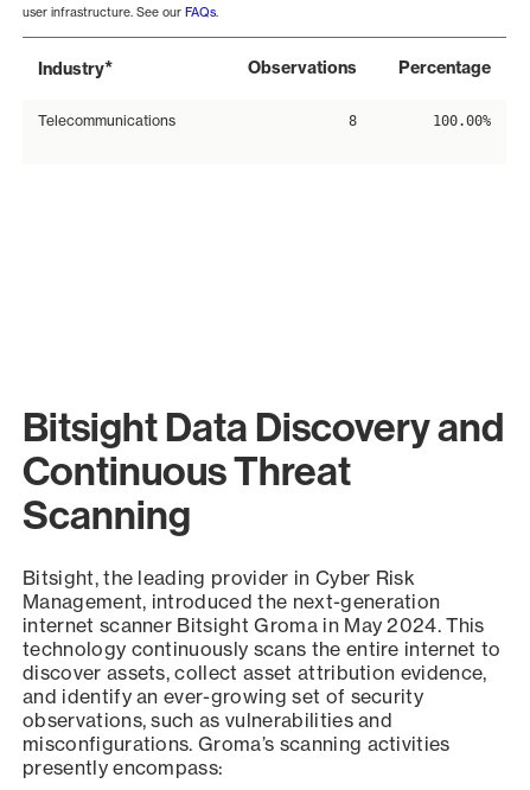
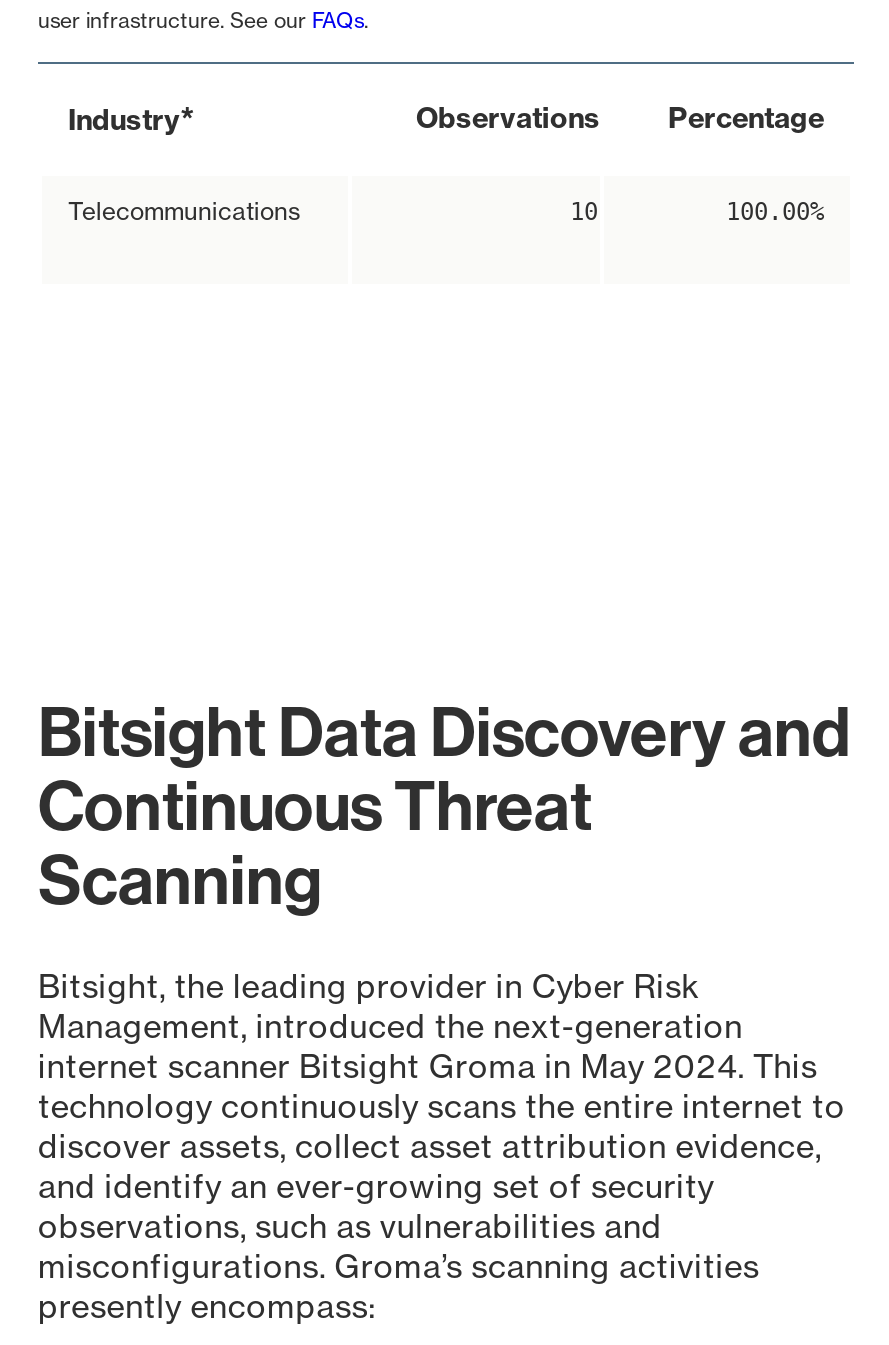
- 8
+ 10
